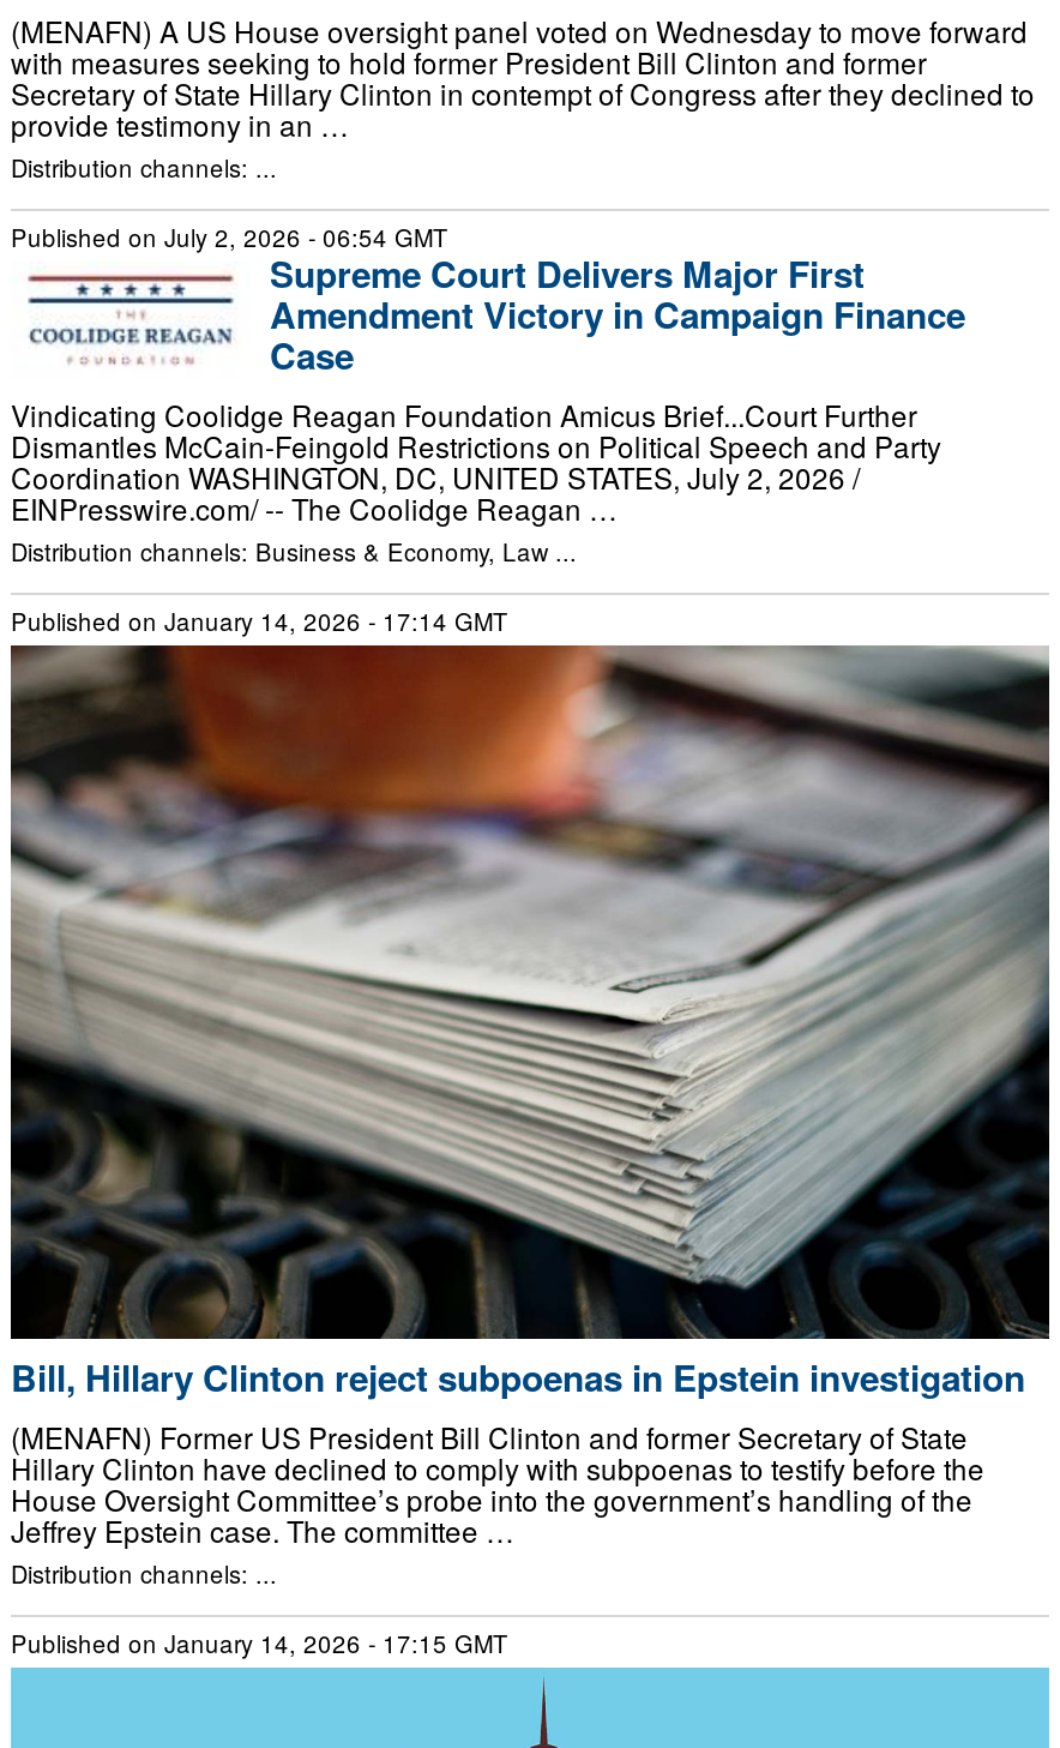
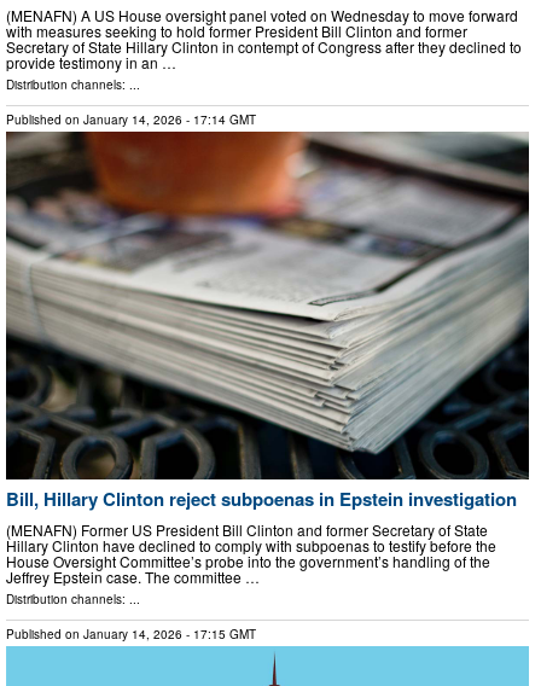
- [image]
- Published on July 2, 2026 - 06:54 GMT
- Supreme Court Delivers Major First
- Amendment Victory in Campaign Finance
- Case
- Vindicating Coolidge Reagan Foundation Amicus Brief...Court Further
- Dismantles McCain-Feingold Restrictions on Political Speech and Party
- Coordination WASHINGTON, DC, UNITED STATES, July 2, 2026 /
- EINPresswire.com/ -- The Coolidge Reagan …
- Distribution channels: Business & Economy, Law...
